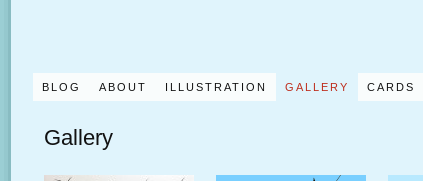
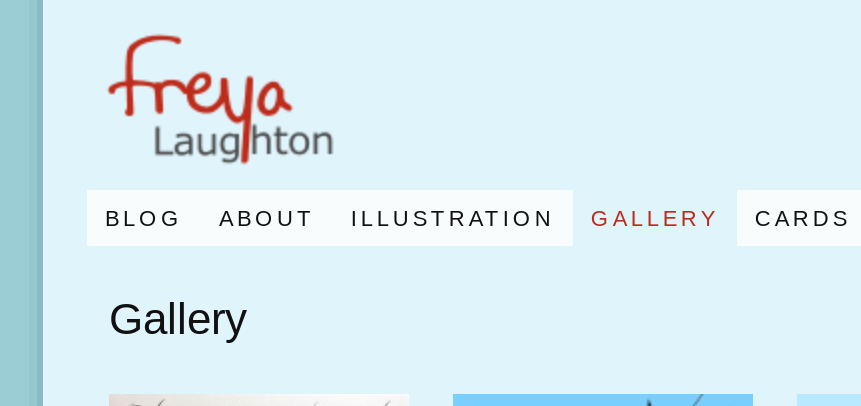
+ [image]
